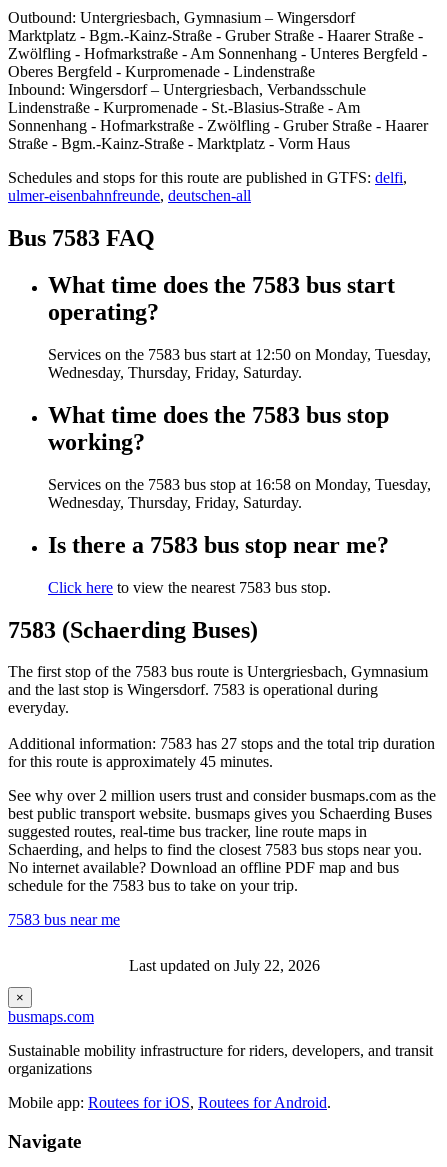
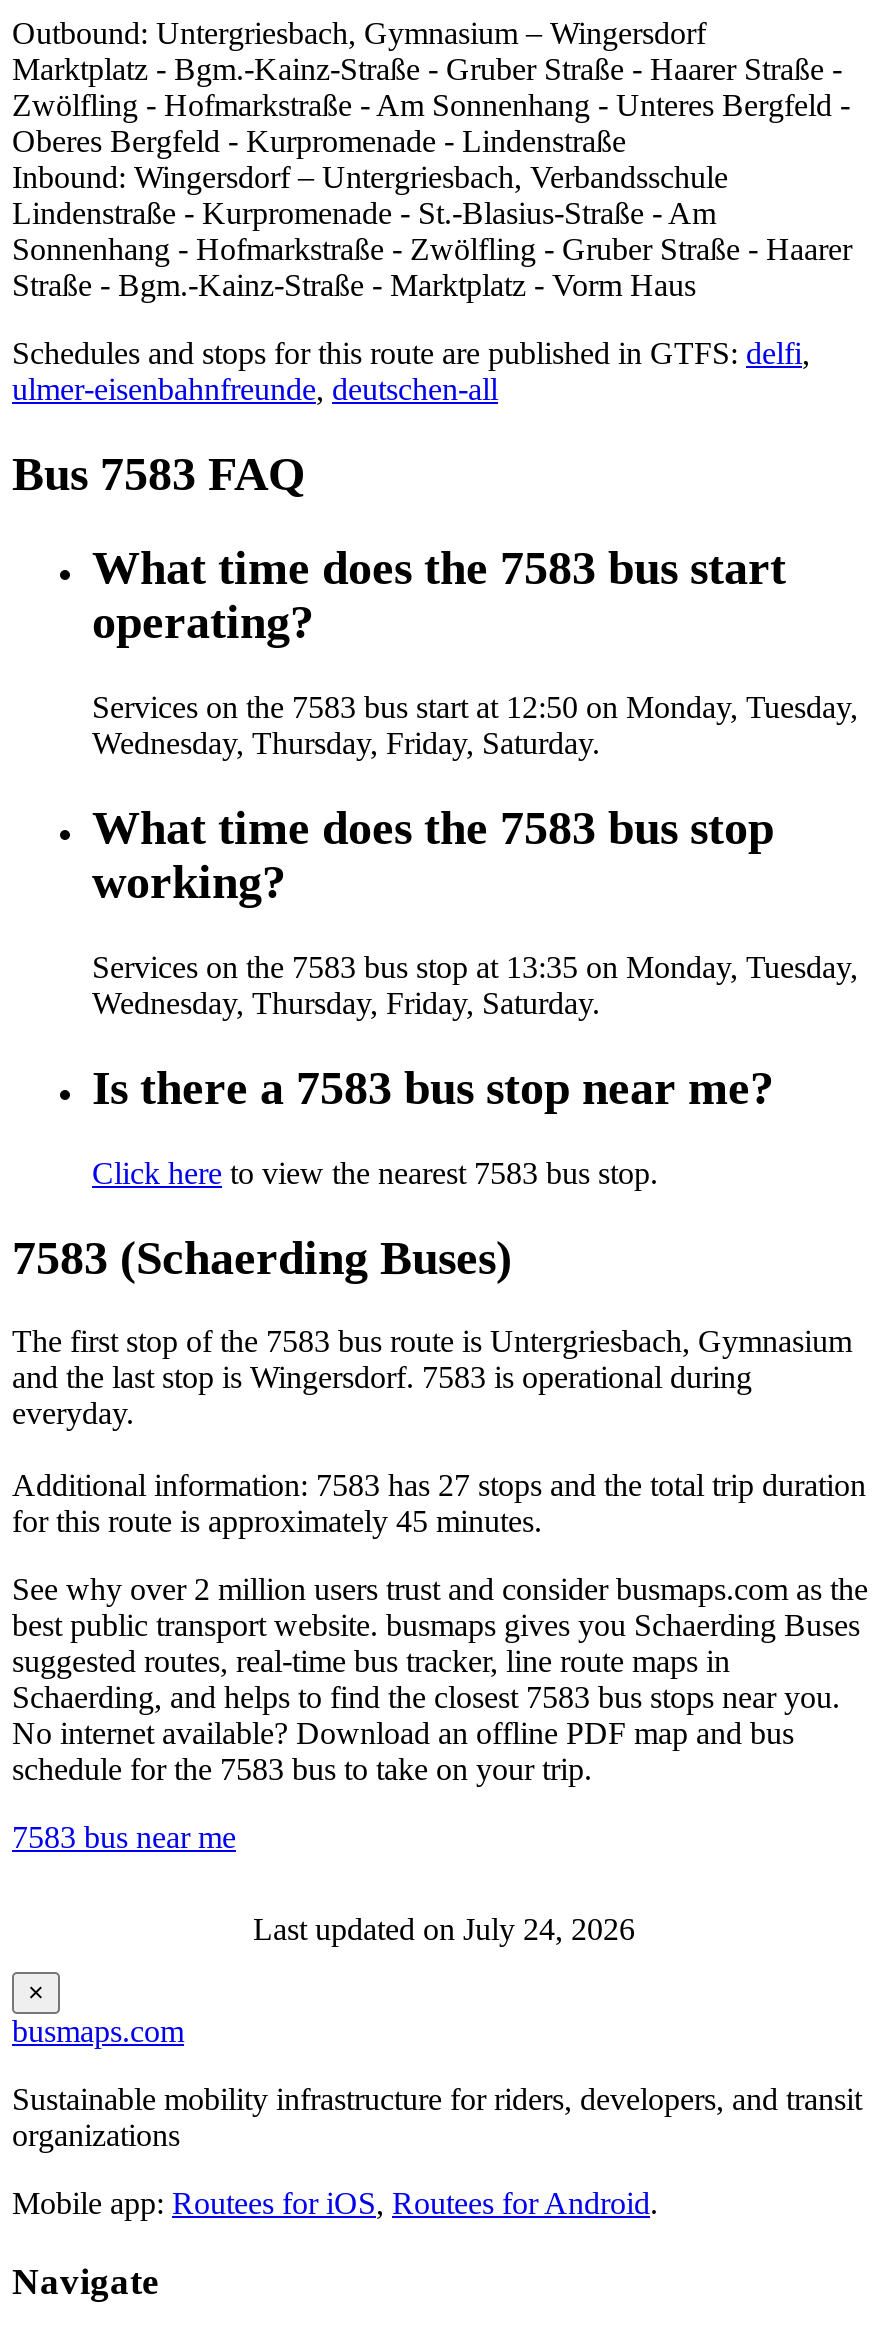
- Services on the 7583 bus stop at 16:58 on Monday, Tuesday,
+ Services on the 7583 bus stop at 13:35 on Monday, Tuesday,

- Last updated on July 22, 2026
+ Last updated on July 24, 2026
